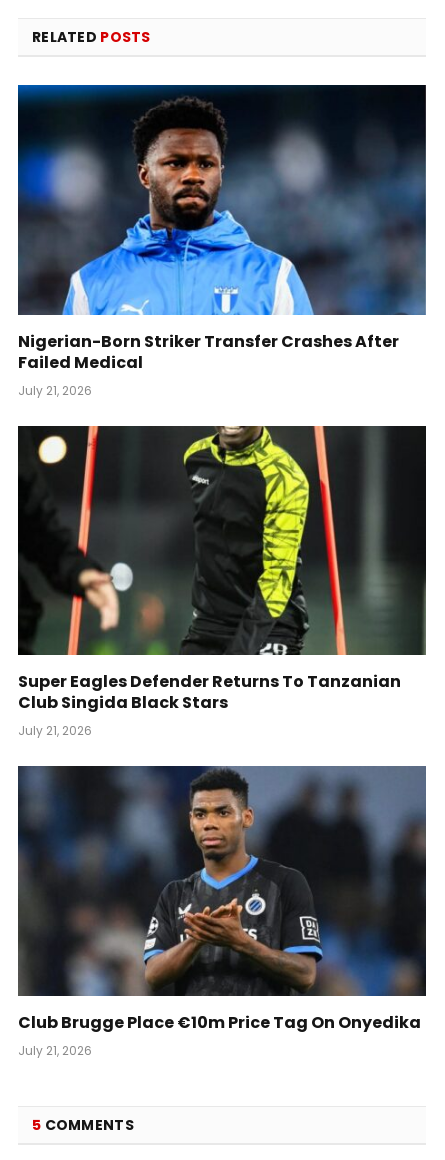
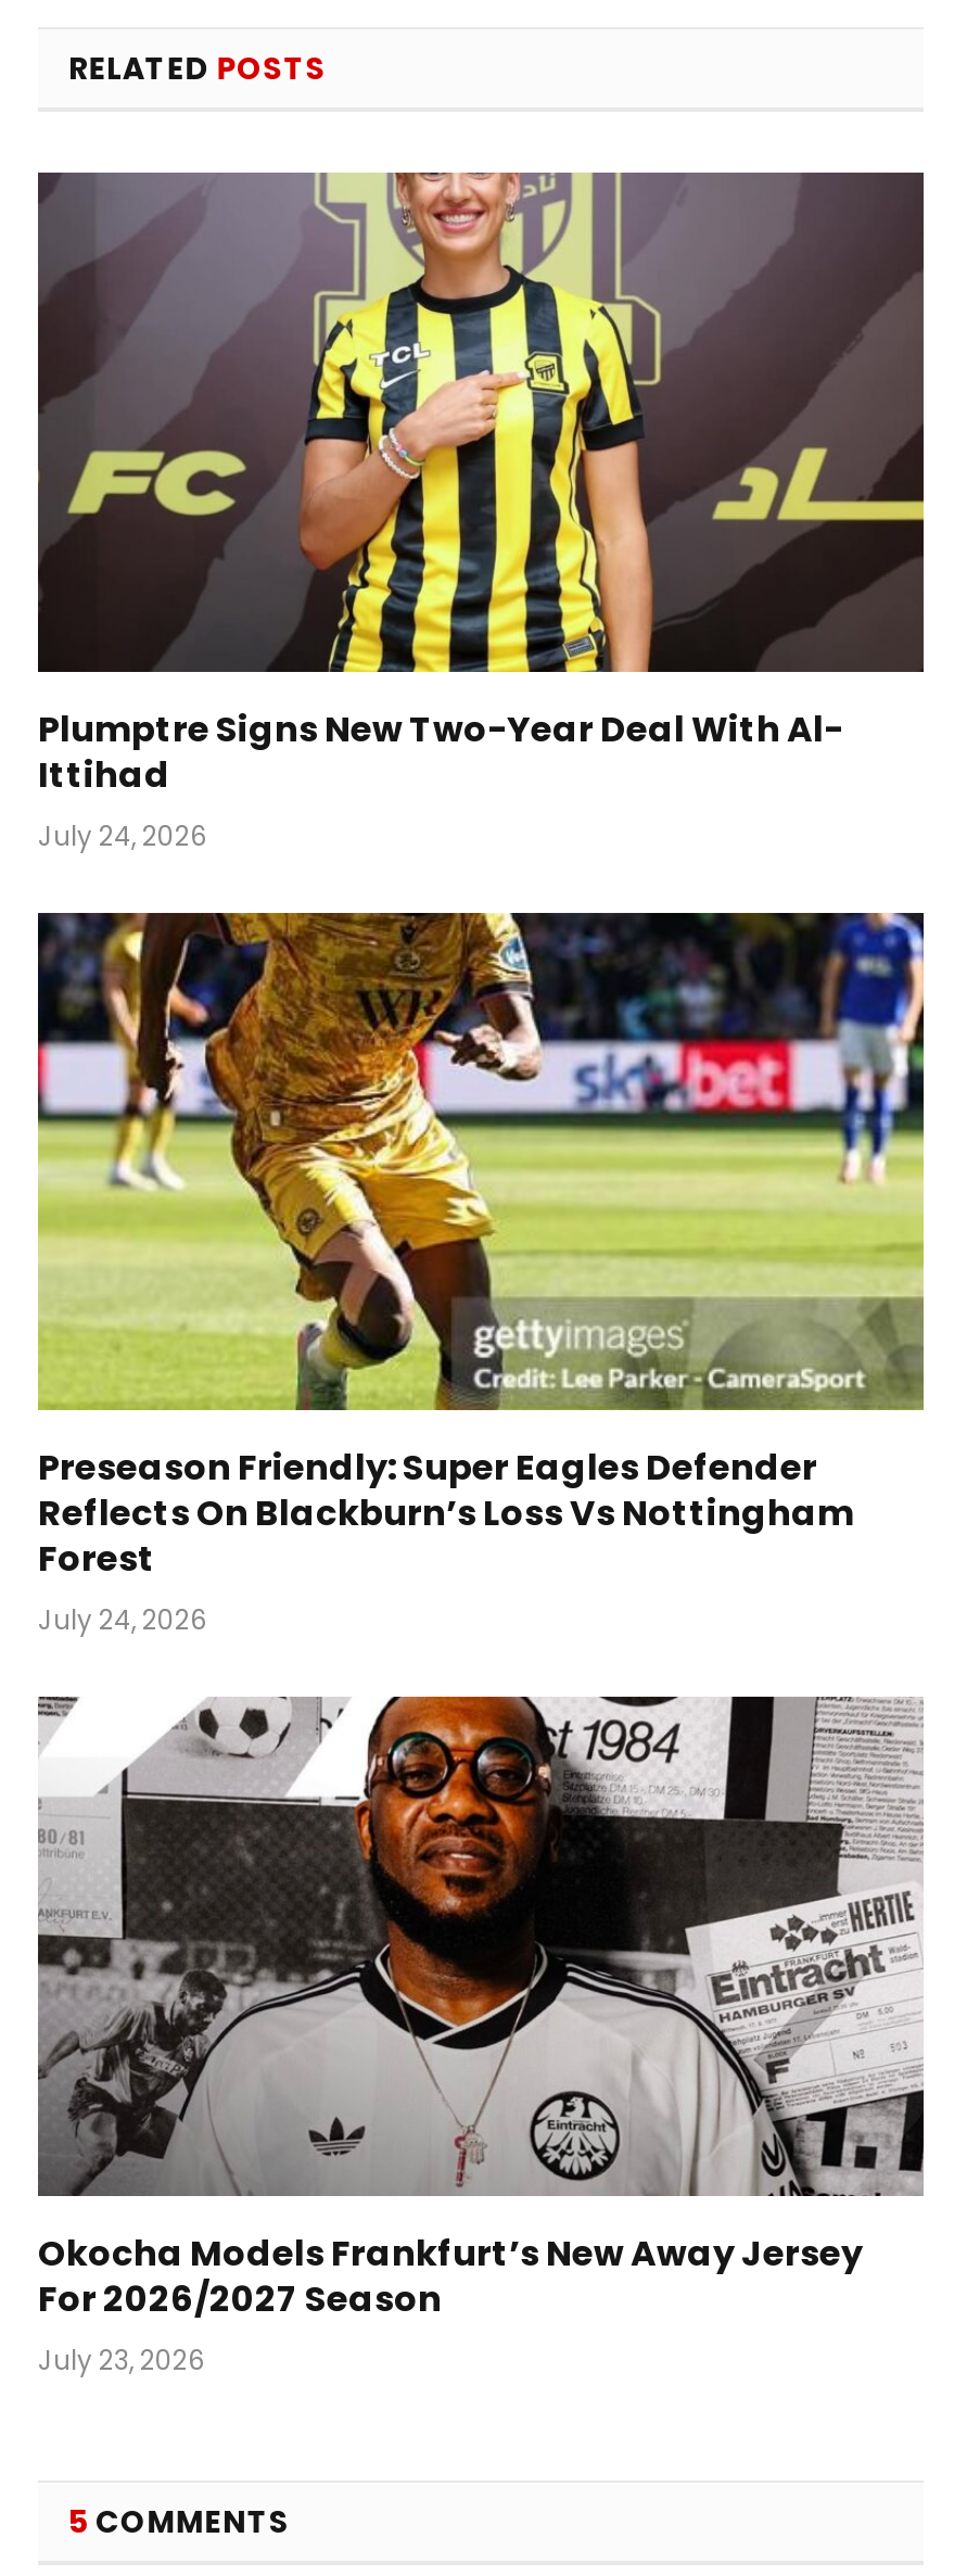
- [image]
- Nigerian-Born Striker Transfer Crashes After
- Failed Medical
- July 21, 2026
+ [image]
+ Plumptre Signs New Two-Year Deal With Al-
+ Ittihad
+ July 24, 2026

- [image]
- Super Eagles Defender Returns To Tanzanian
- Club Singida Black Stars
- July 21, 2026
+ [image]
+ Preseason Friendly: Super Eagles Defender
+ Reflects On Blackburn’s Loss Vs Nottingham
+ Forest
+ July 24, 2026

- [image]
- Club Brugge Place €10m Price Tag On Onyedika
- July 21, 2026
+ [image]
+ Okocha Models Frankfurt’s New Away Jersey
+ For 2026/2027 Season
+ July 23, 2026
